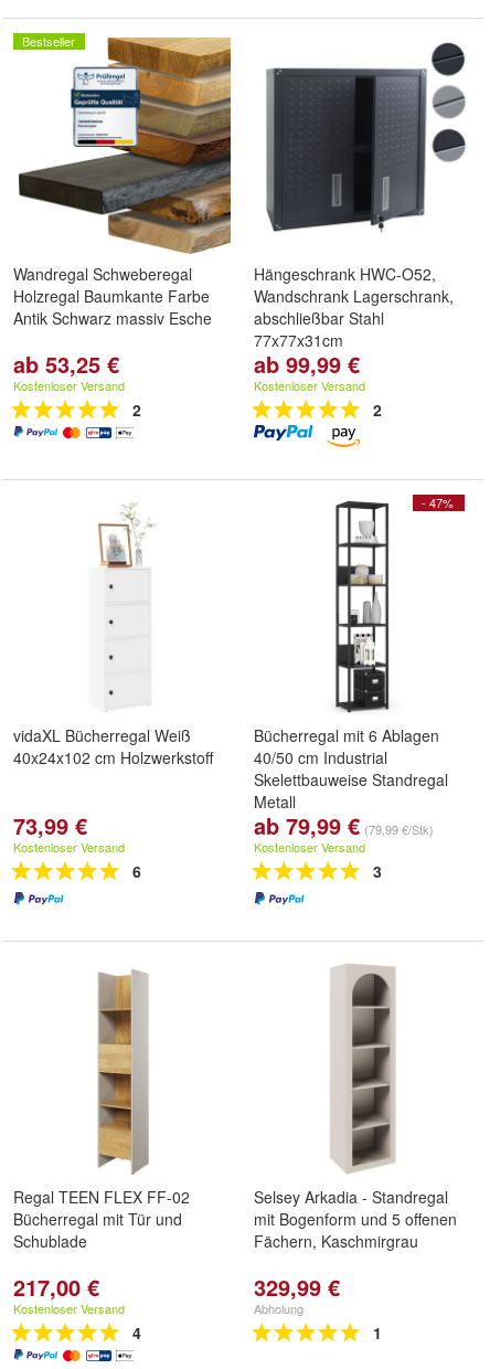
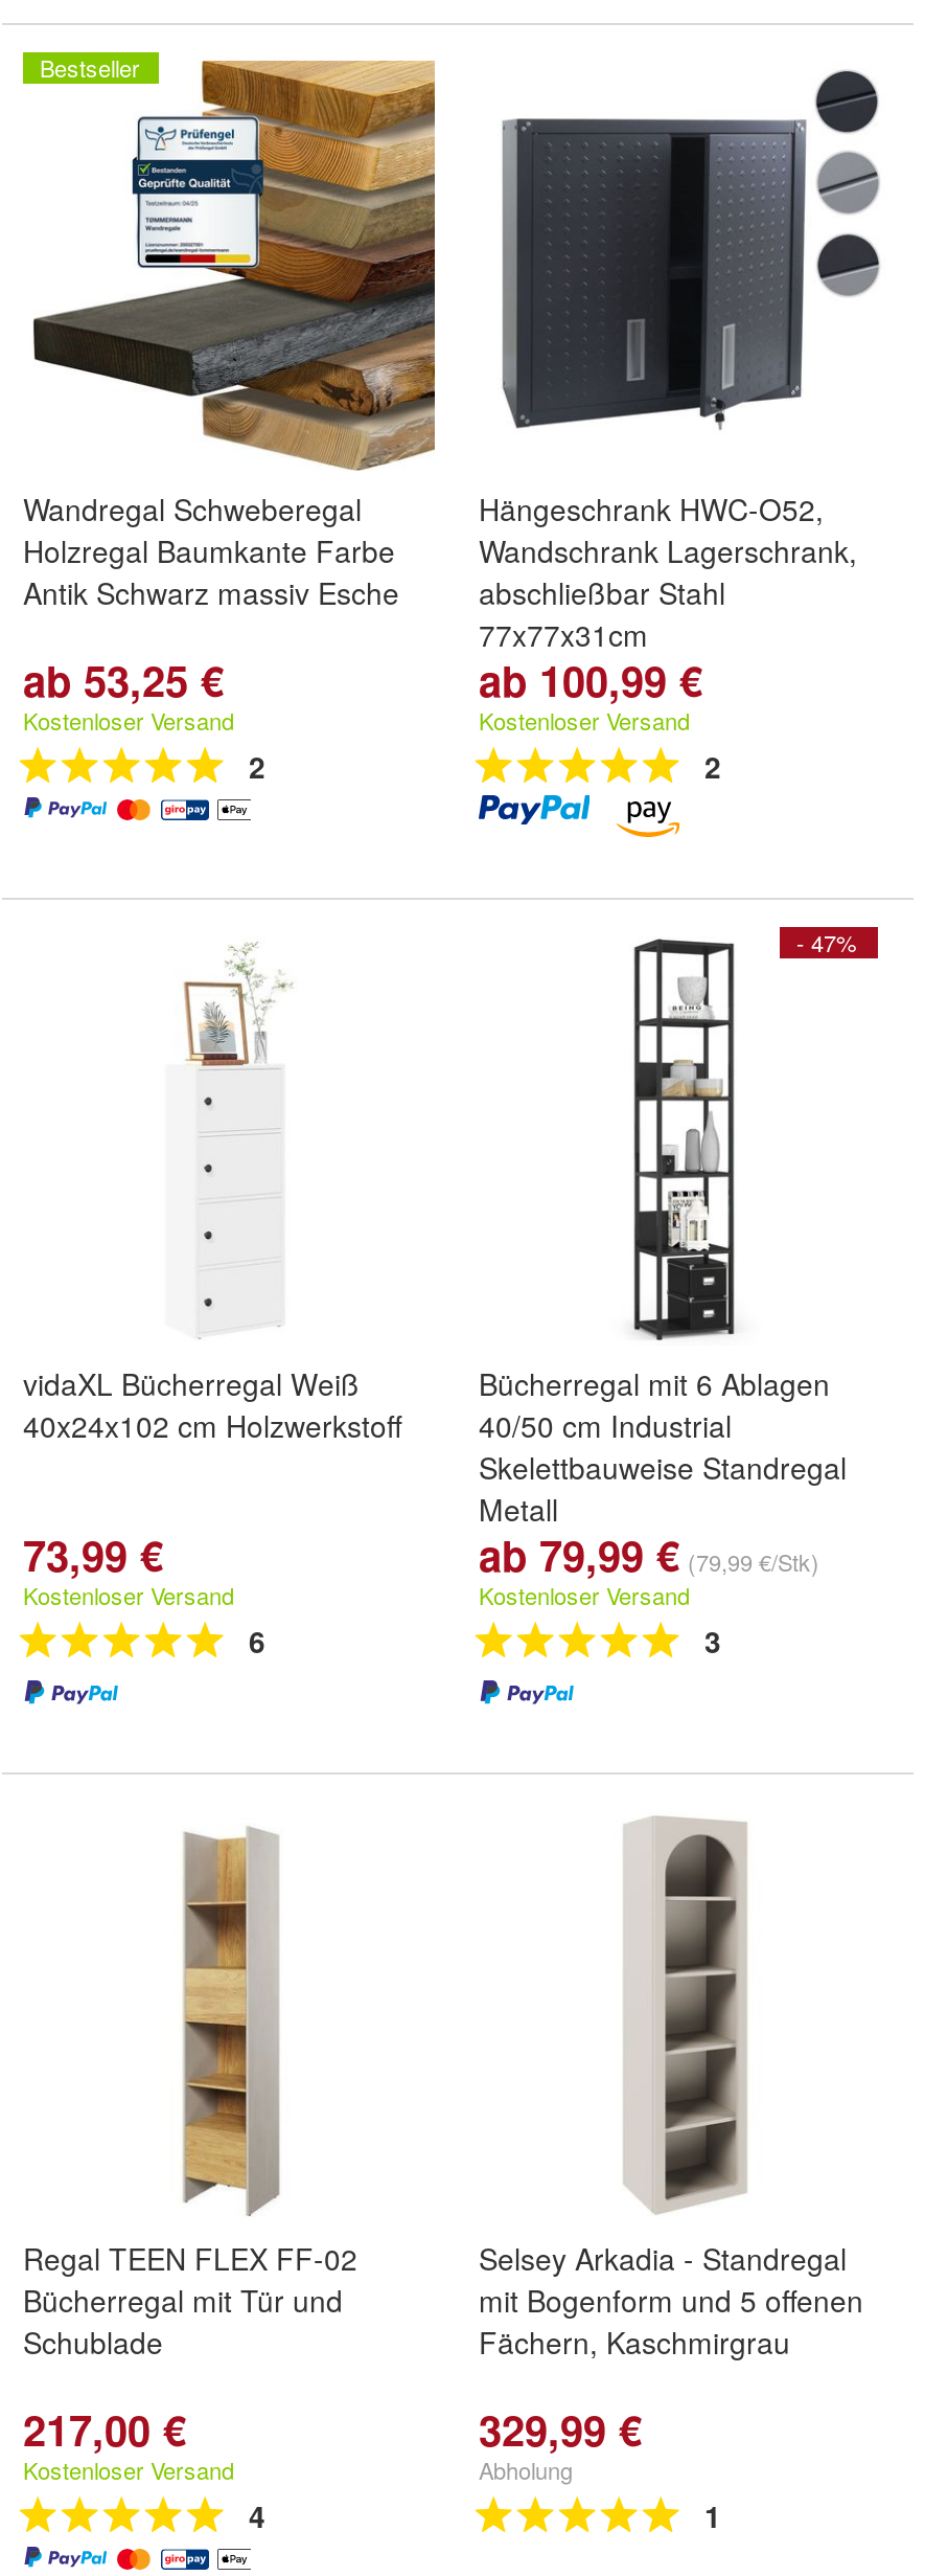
- ab 99,99 €
+ ab 100,99 €
